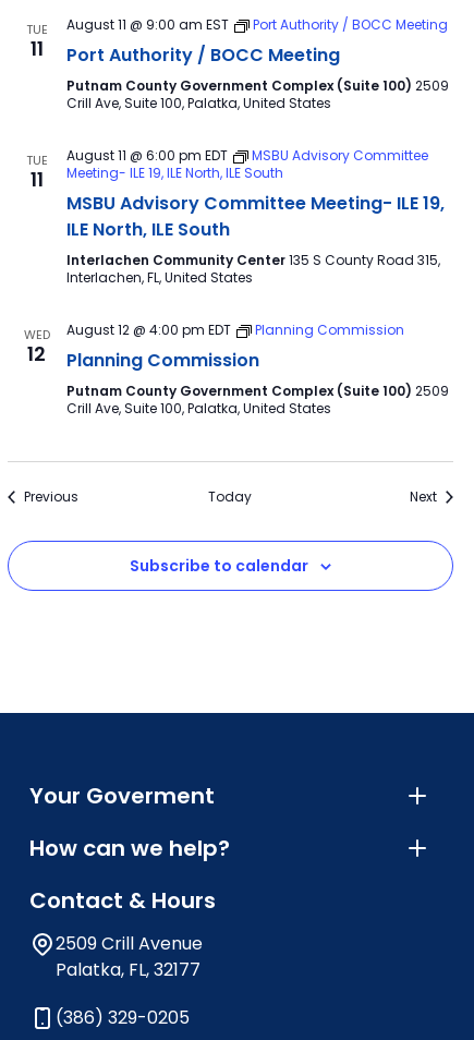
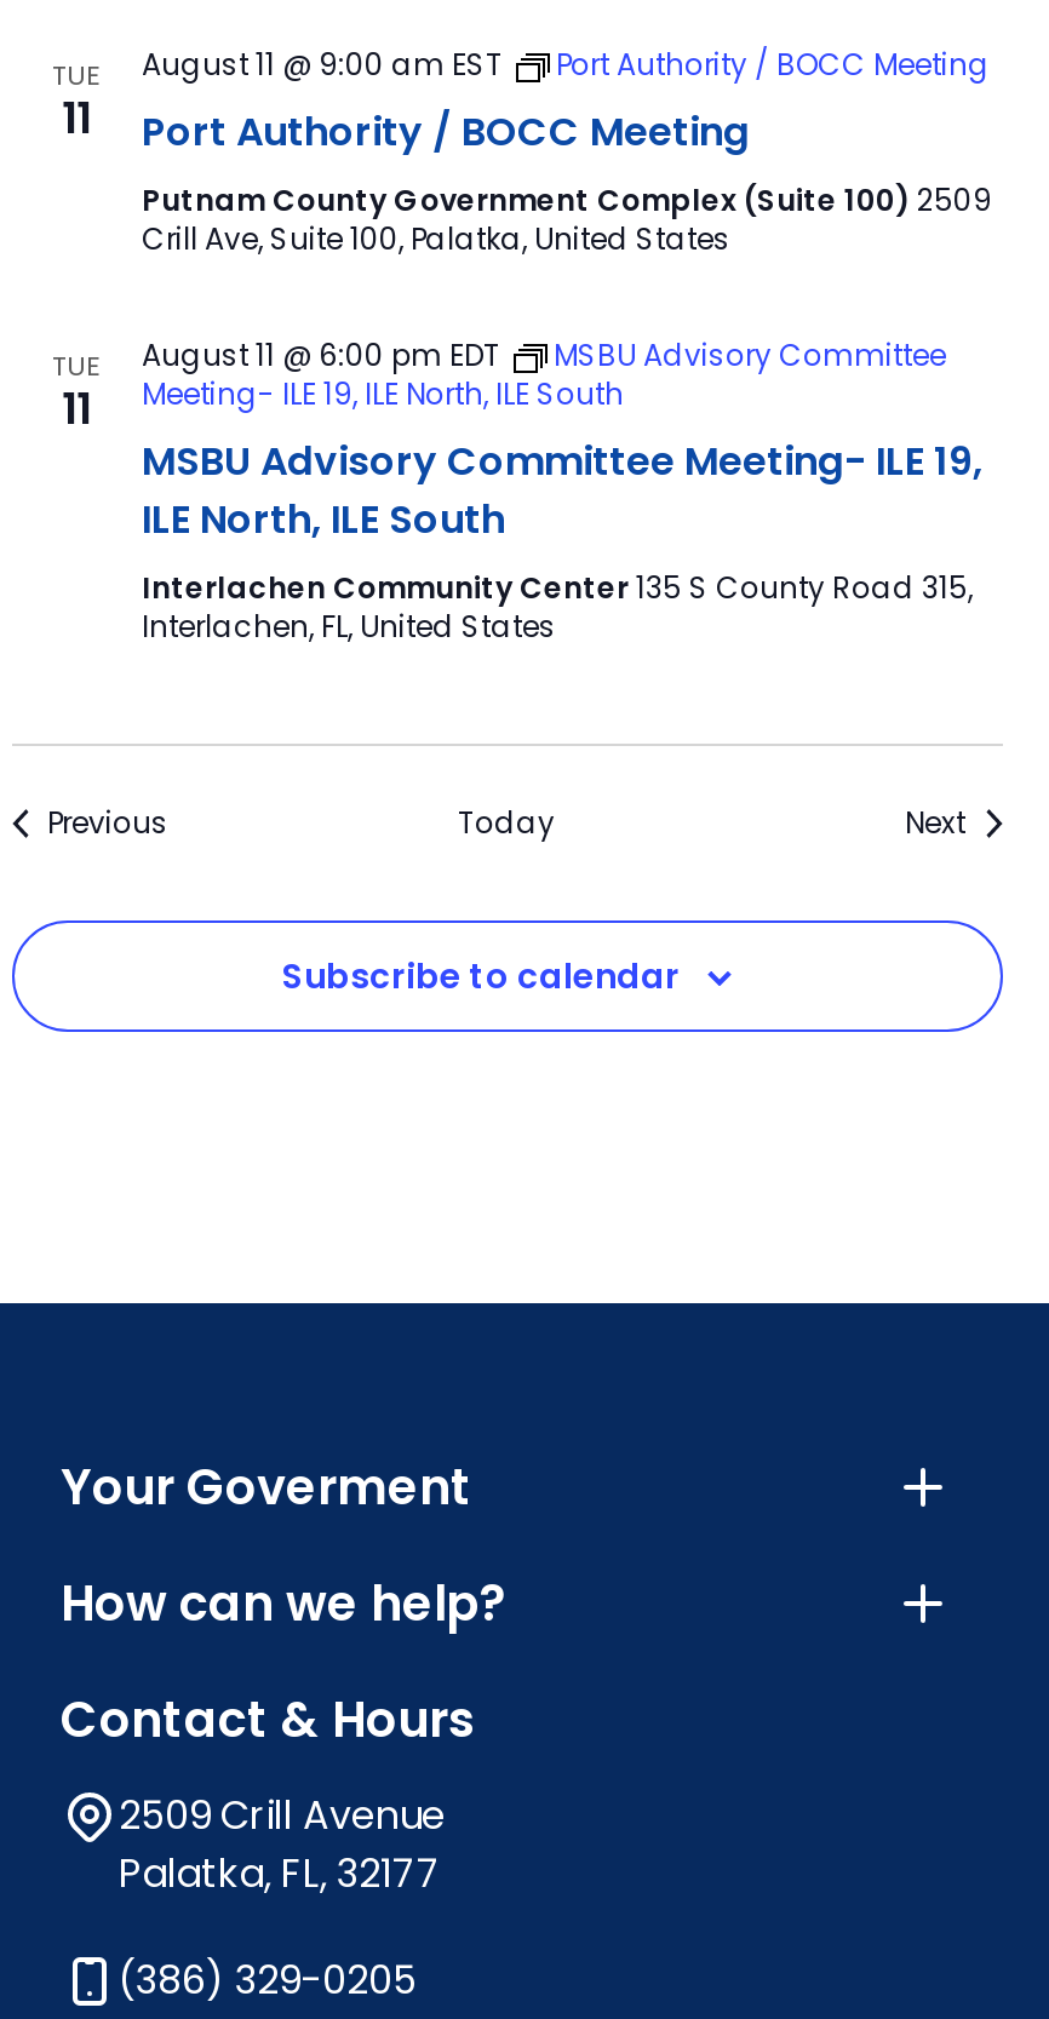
- WED
- 12

- August 12 @ 4:00 pm EDT
- Planning Commission
- Planning Commission
- Putnam County Government Complex (Suite 100) 2509
- Crill Ave, Suite 100, Palatka, United States
